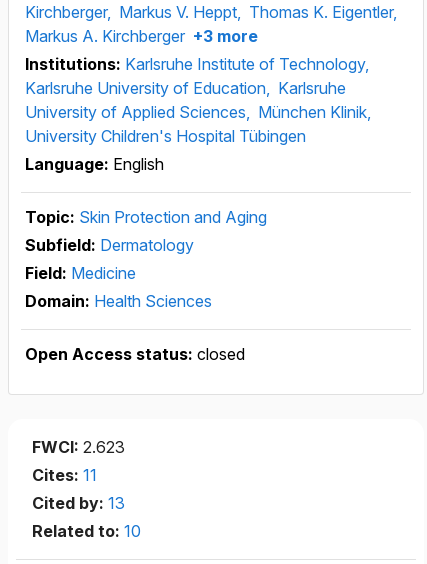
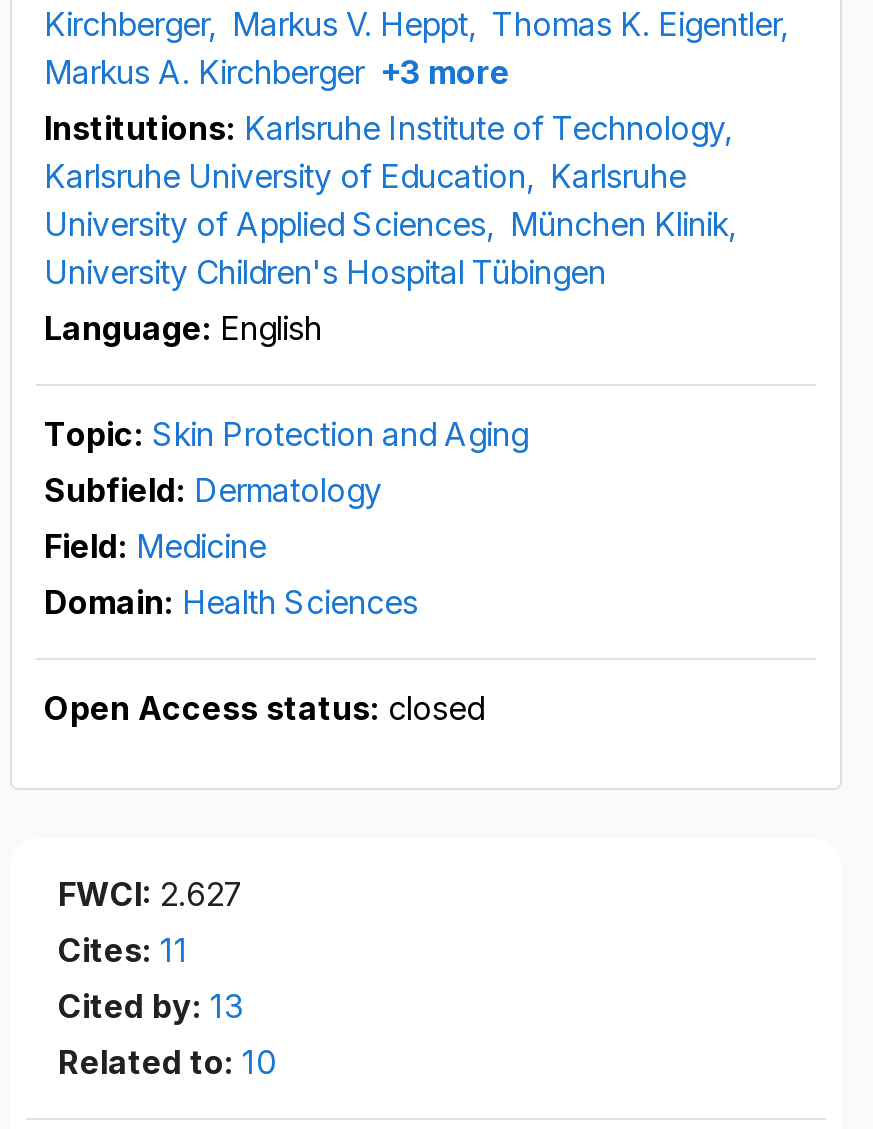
- FWCI: 2.623
+ FWCI: 2.627
